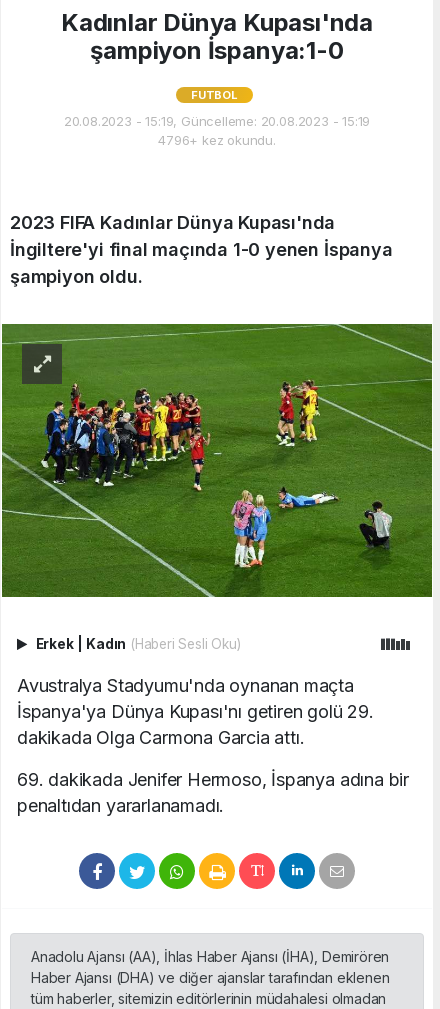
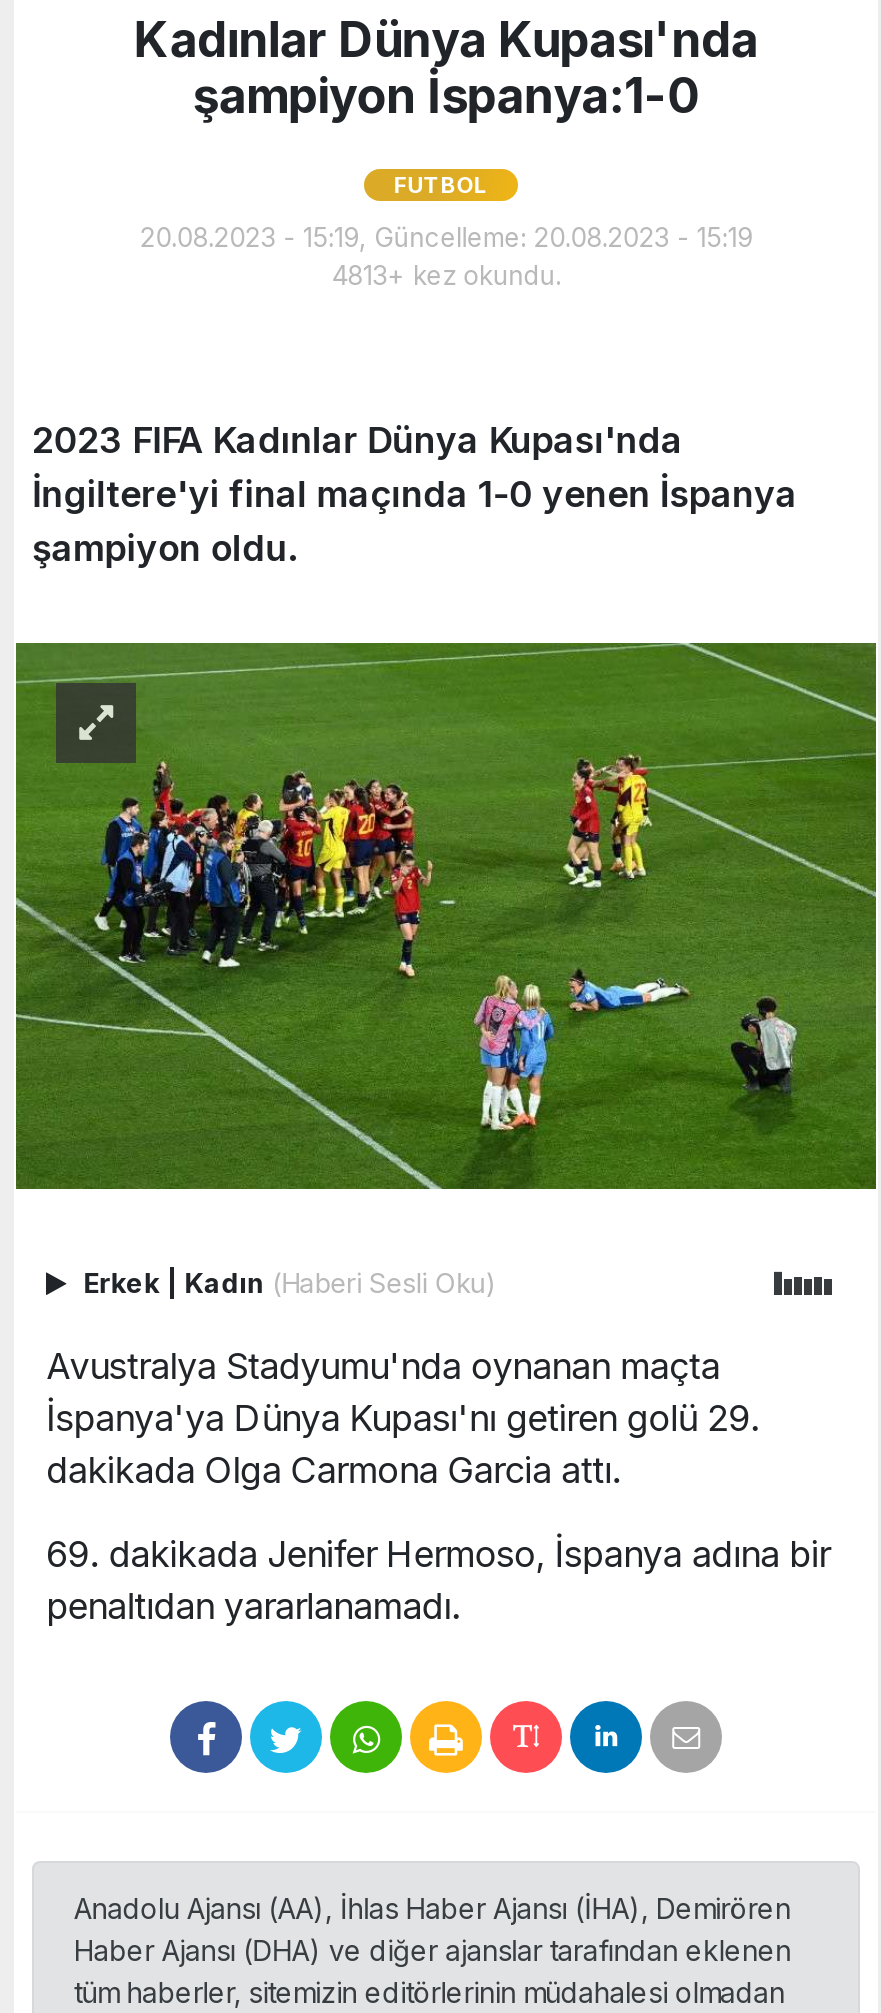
- 4796+ kez okundu.
+ 4813+ kez okundu.
